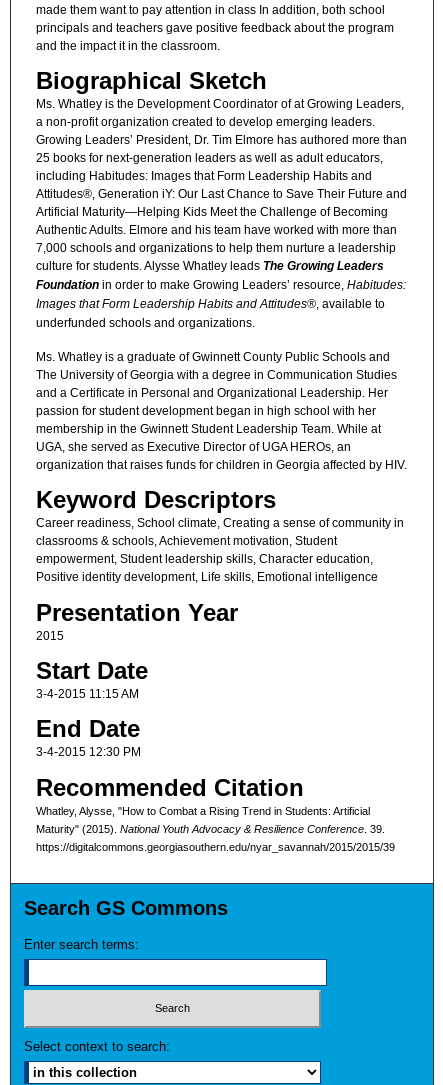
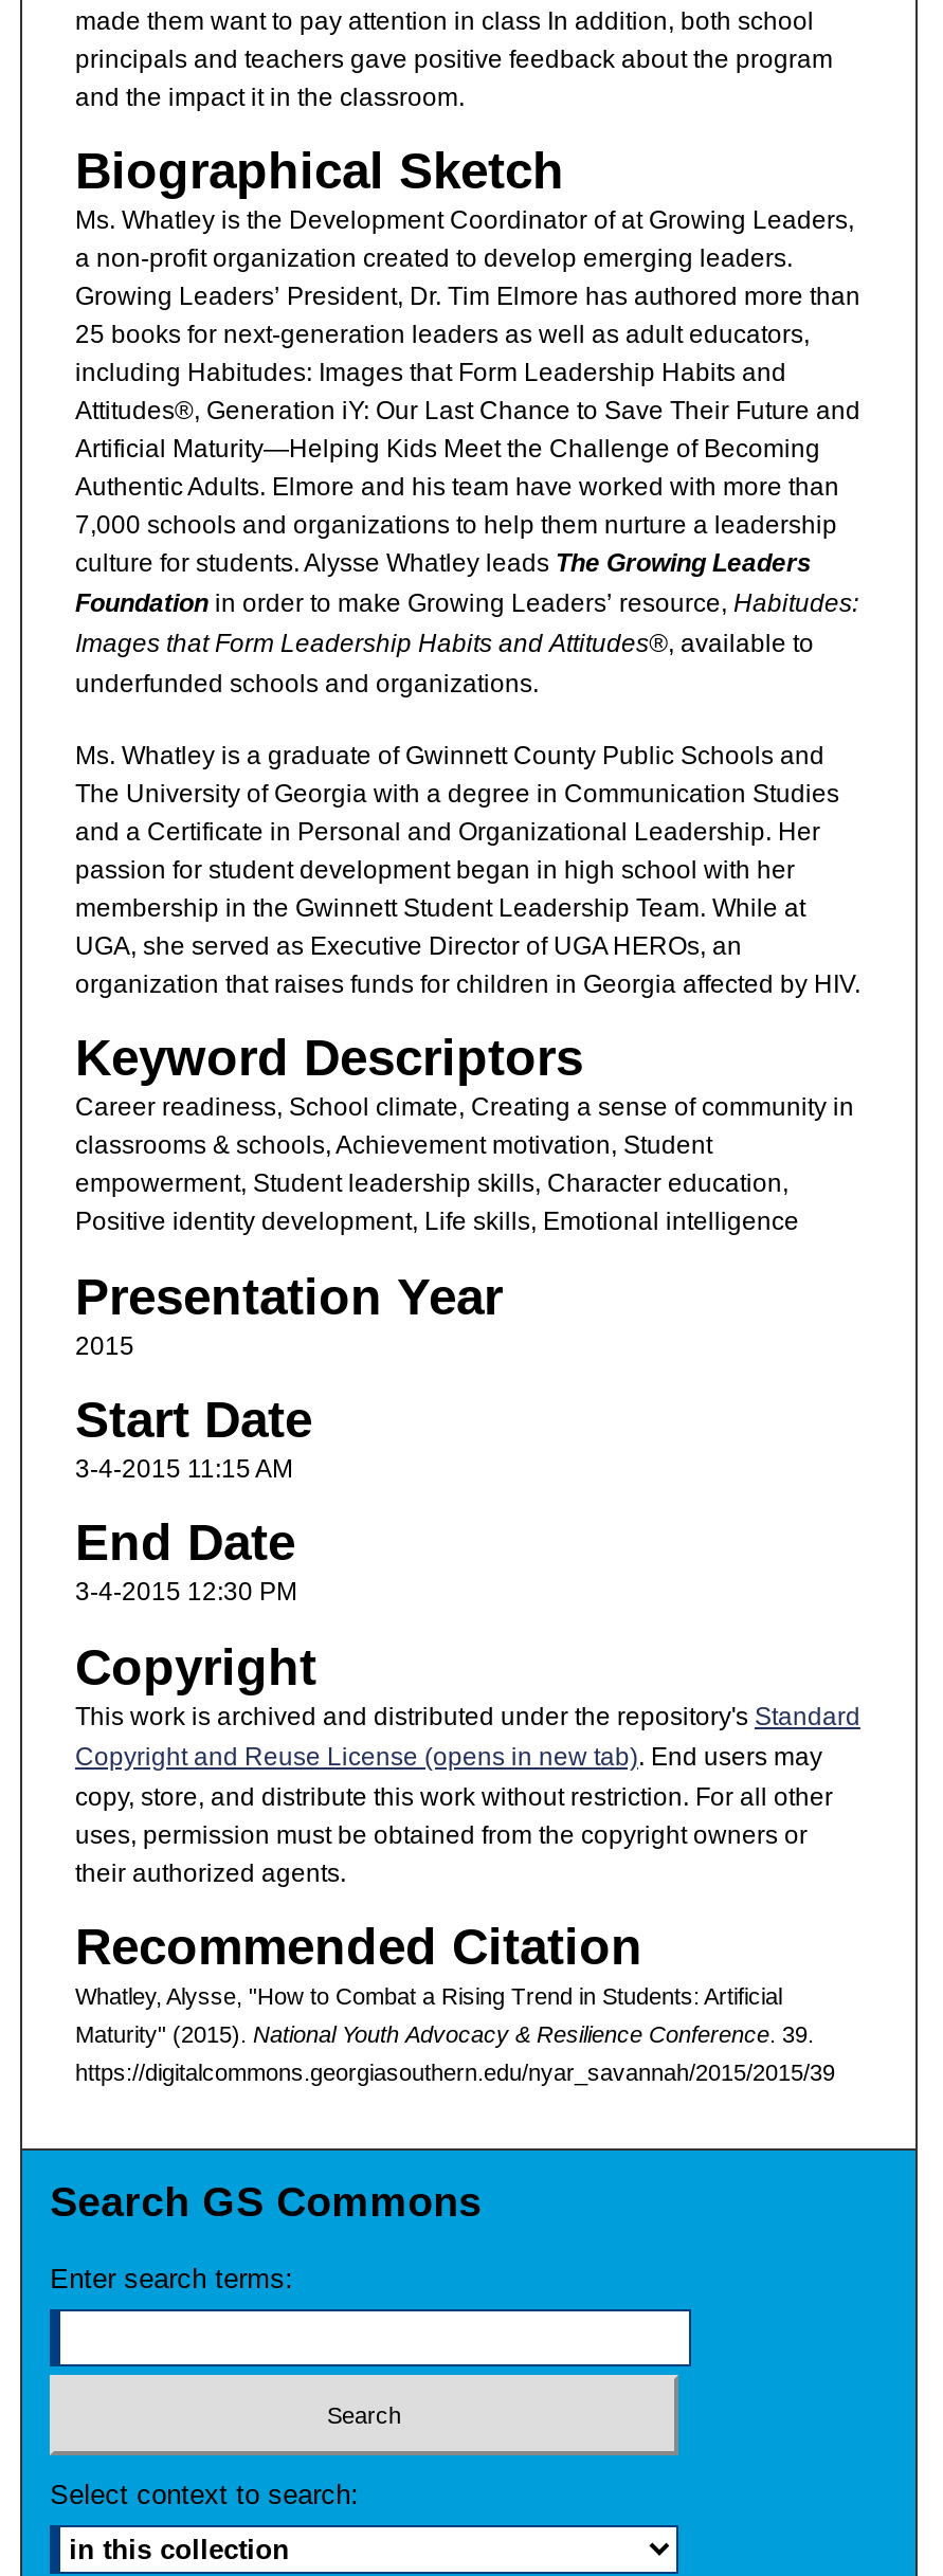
+ Copyright
+ This work is archived and distributed under the repository's Standard
+ Copyright and Reuse License (opens in new tab). End users may
+ copy, store, and distribute this work without restriction. For all other
+ uses, permission must be obtained from the copyright owners or
+ their authorized agents.
